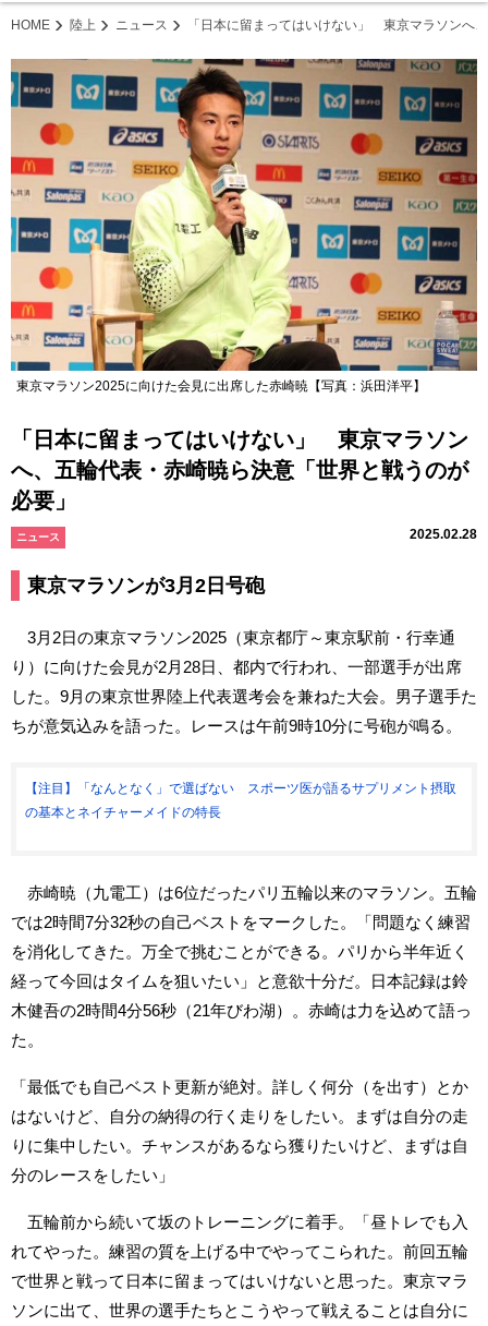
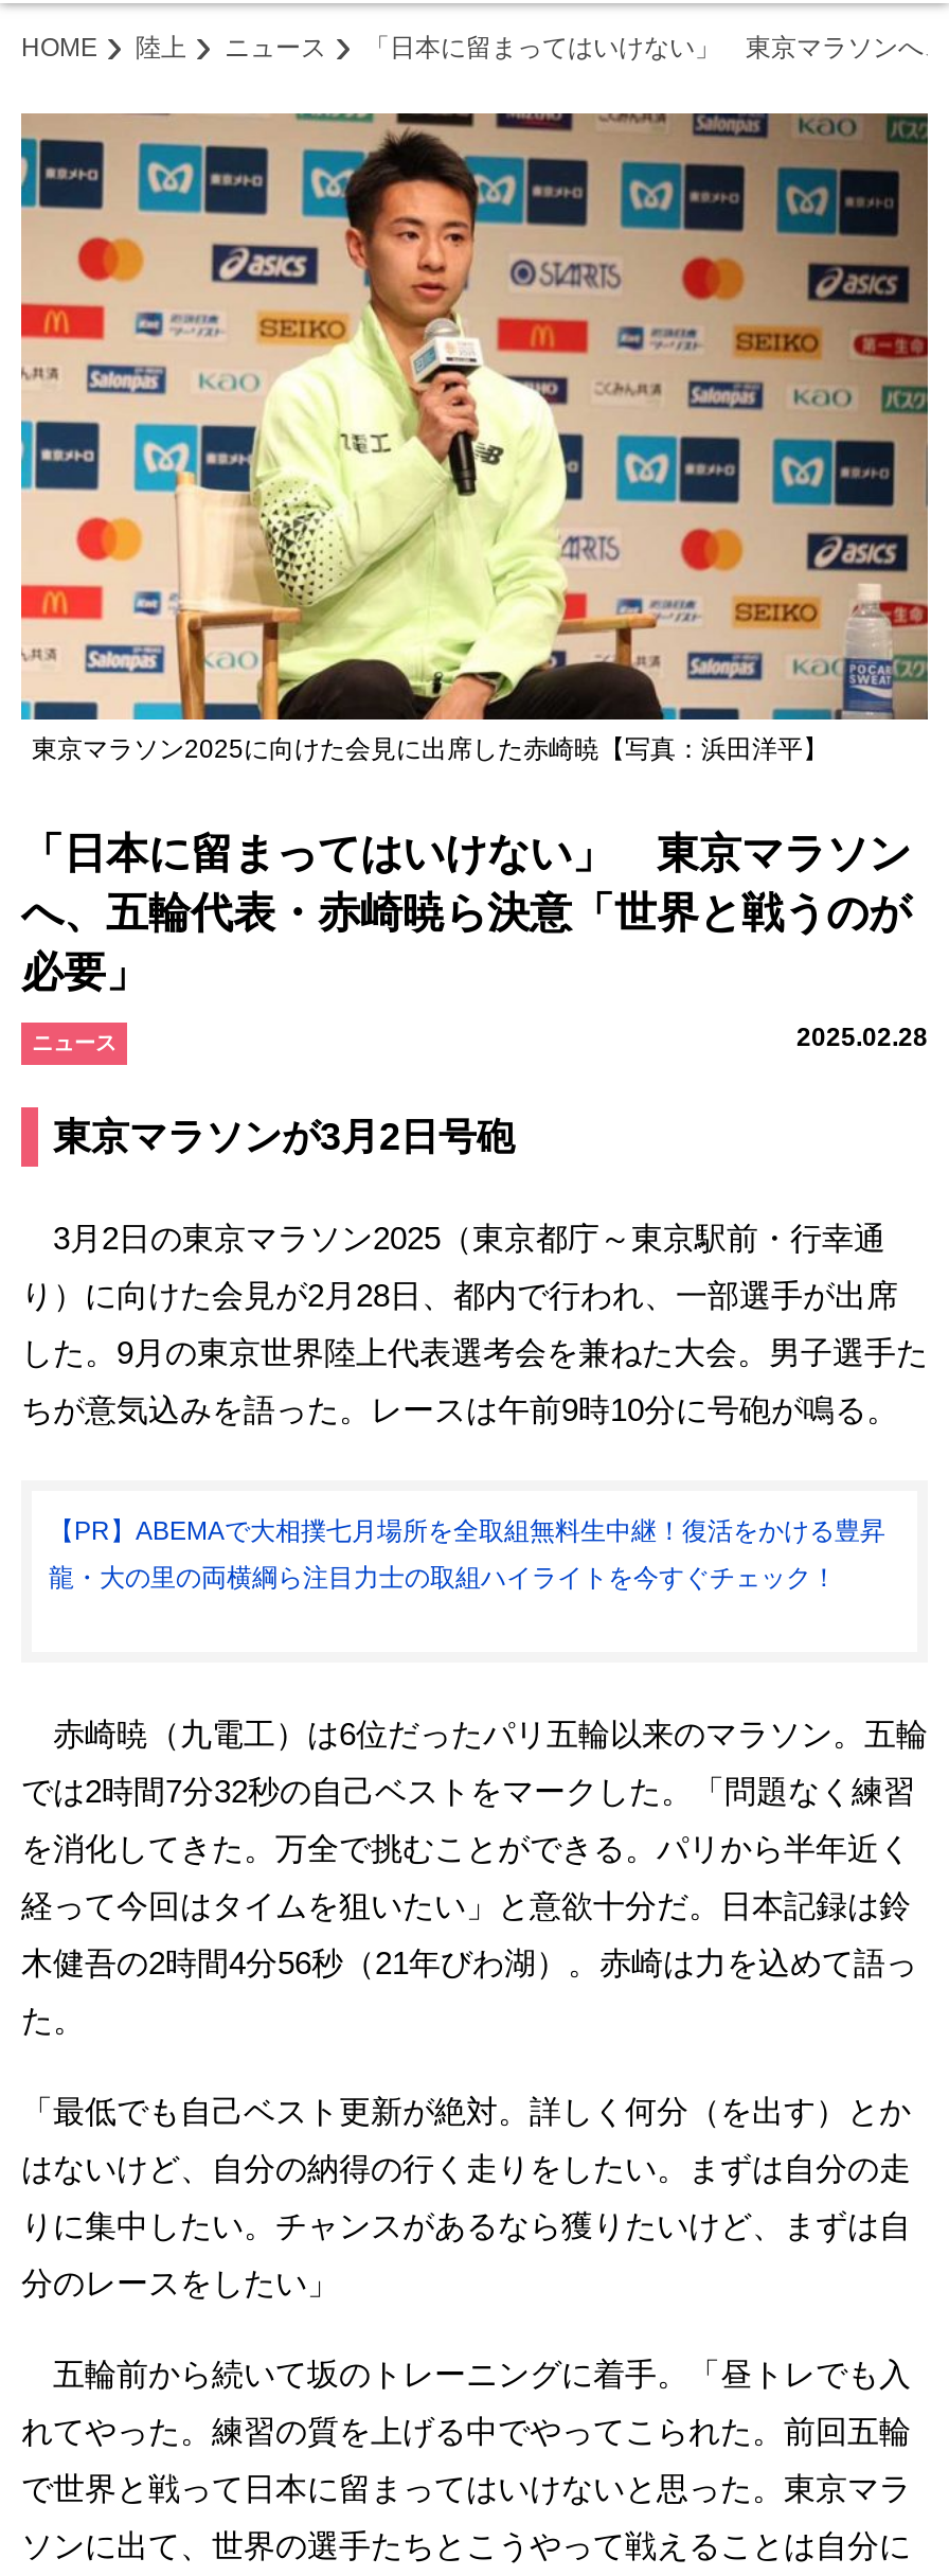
- 【注目】「なんとなく」で選ばない スポーツ医が語るサプリメント摂取
+ 【PR】ABEMAで大相撲七月場所を全取組無料生中継！復活をかける豊昇

- の基本とネイチャーメイドの特長
+ 龍・大の里の両横綱ら注目力士の取組ハイライトを今すぐチェック！
